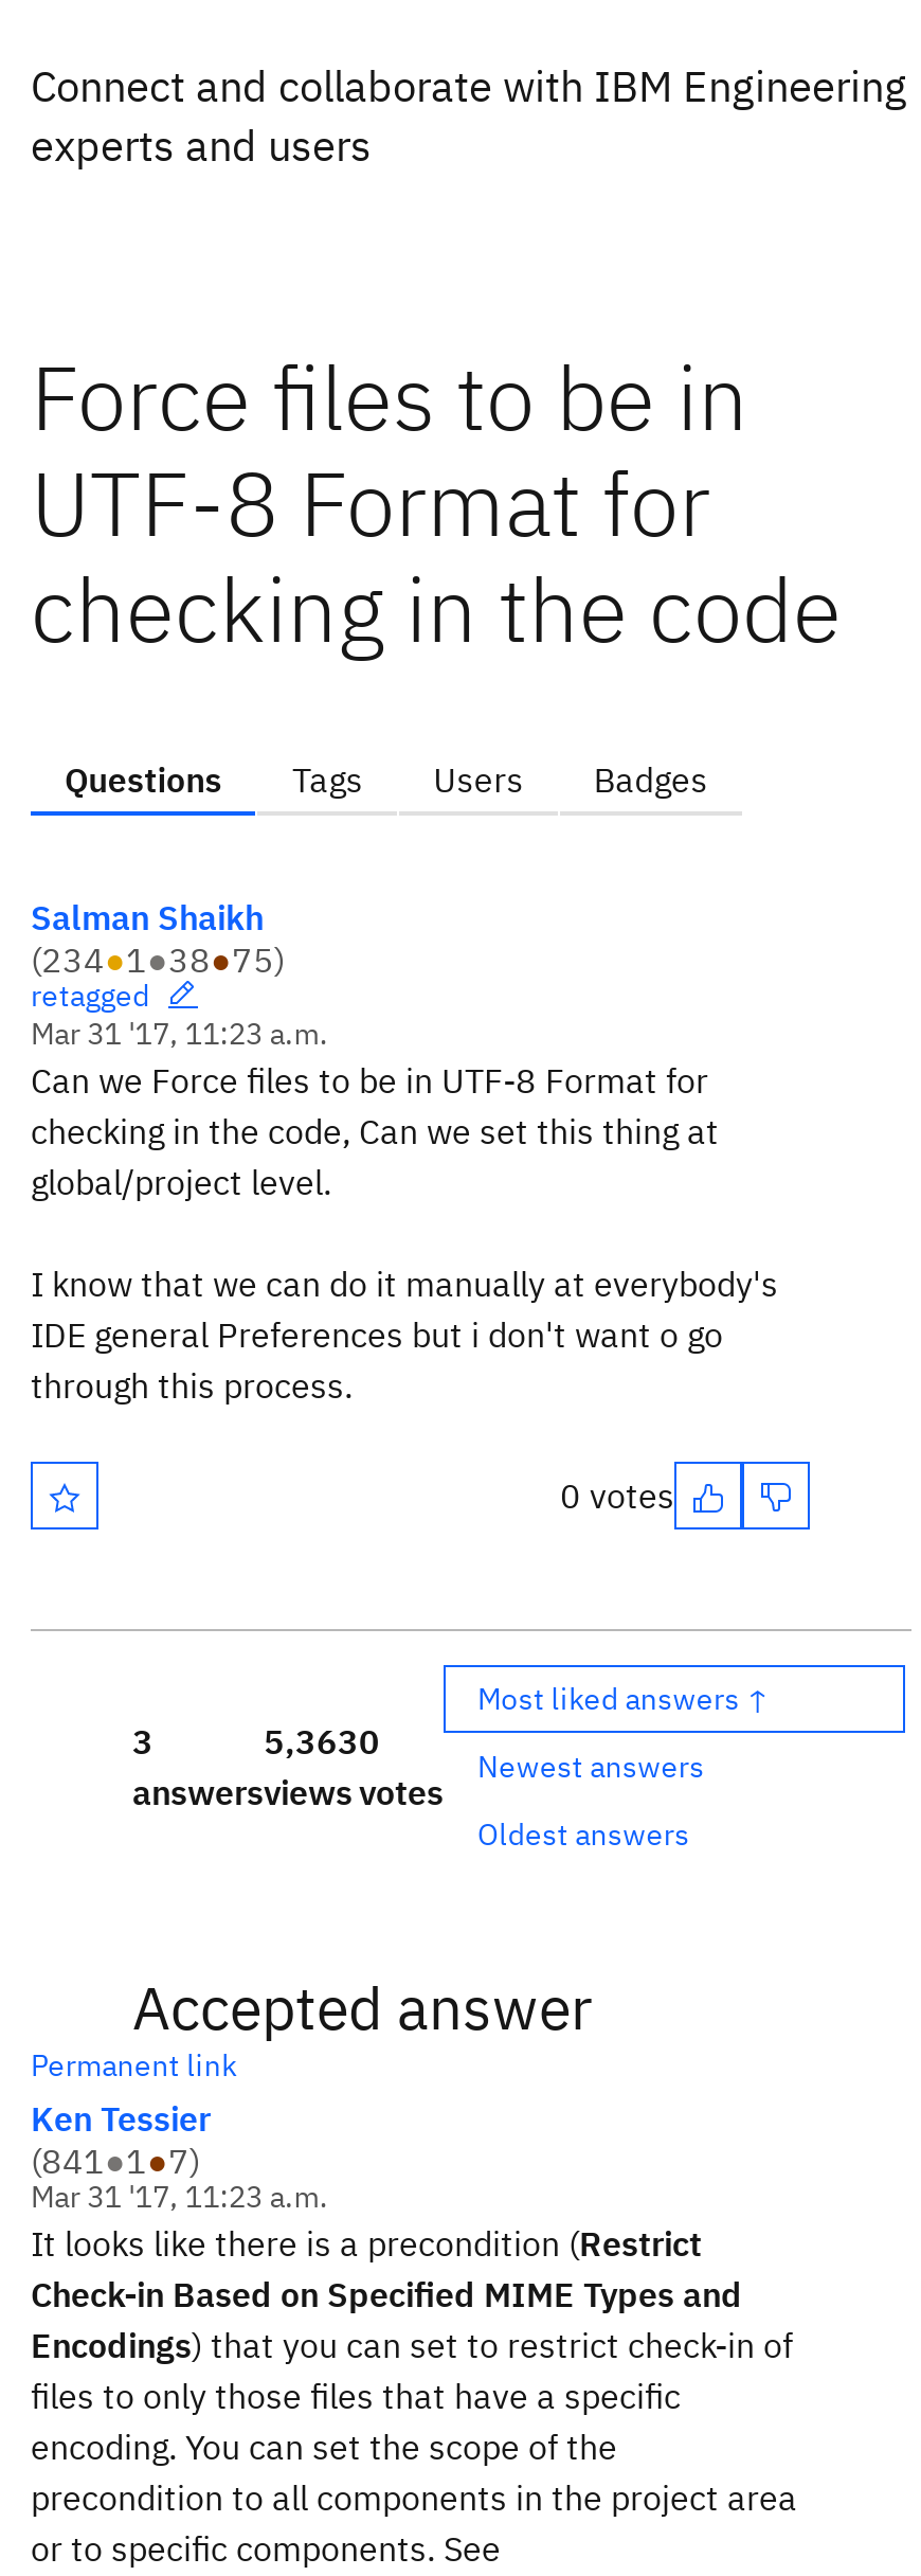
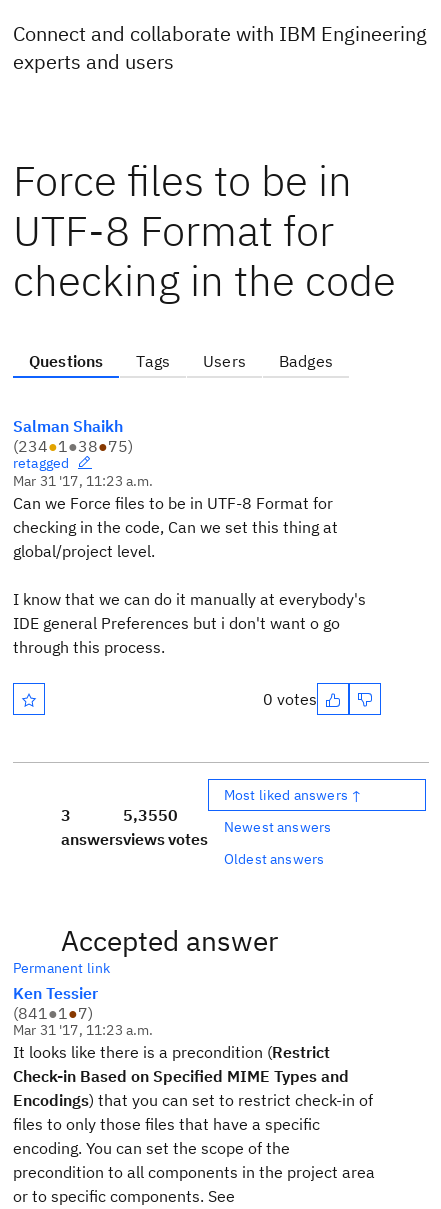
- 5,363 0
+ 5,355 0
